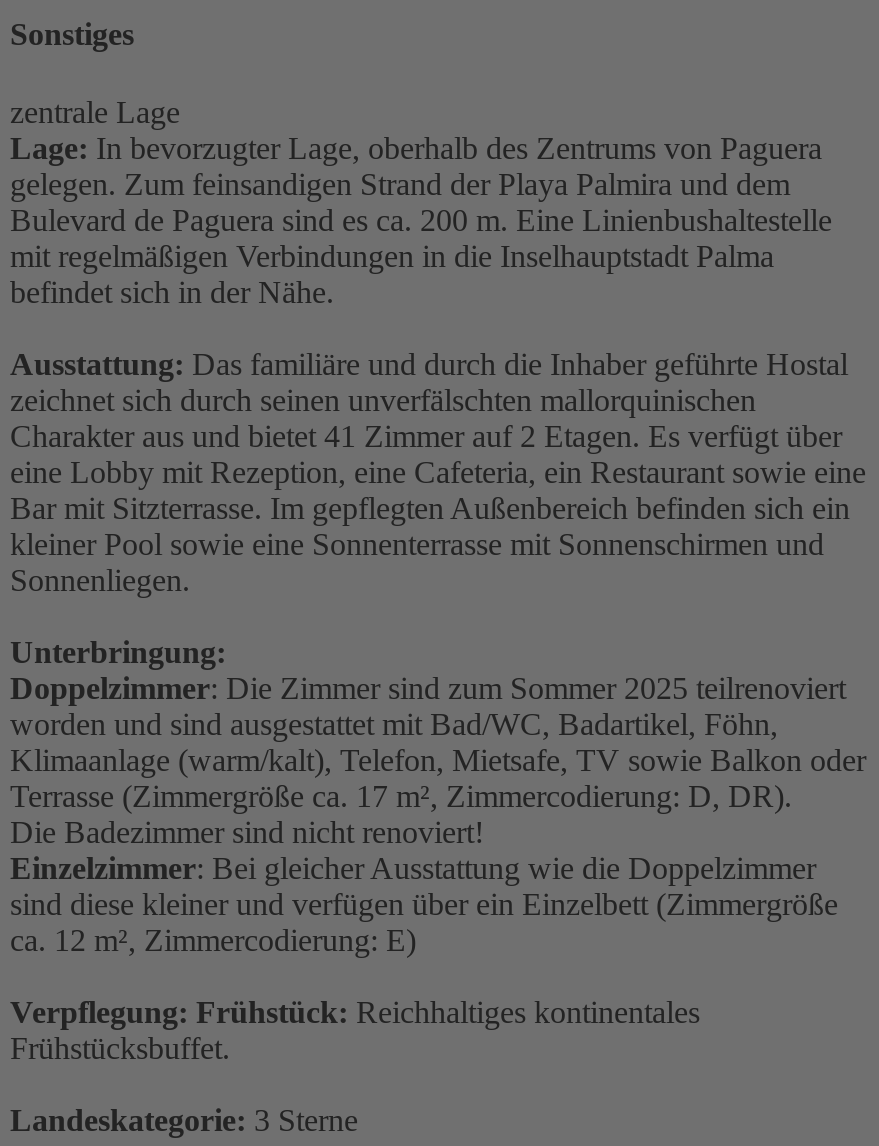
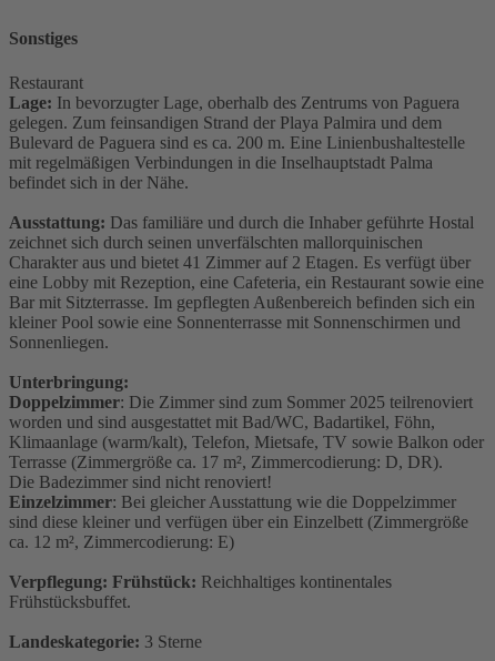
- zentrale Lage
+ Restaurant
